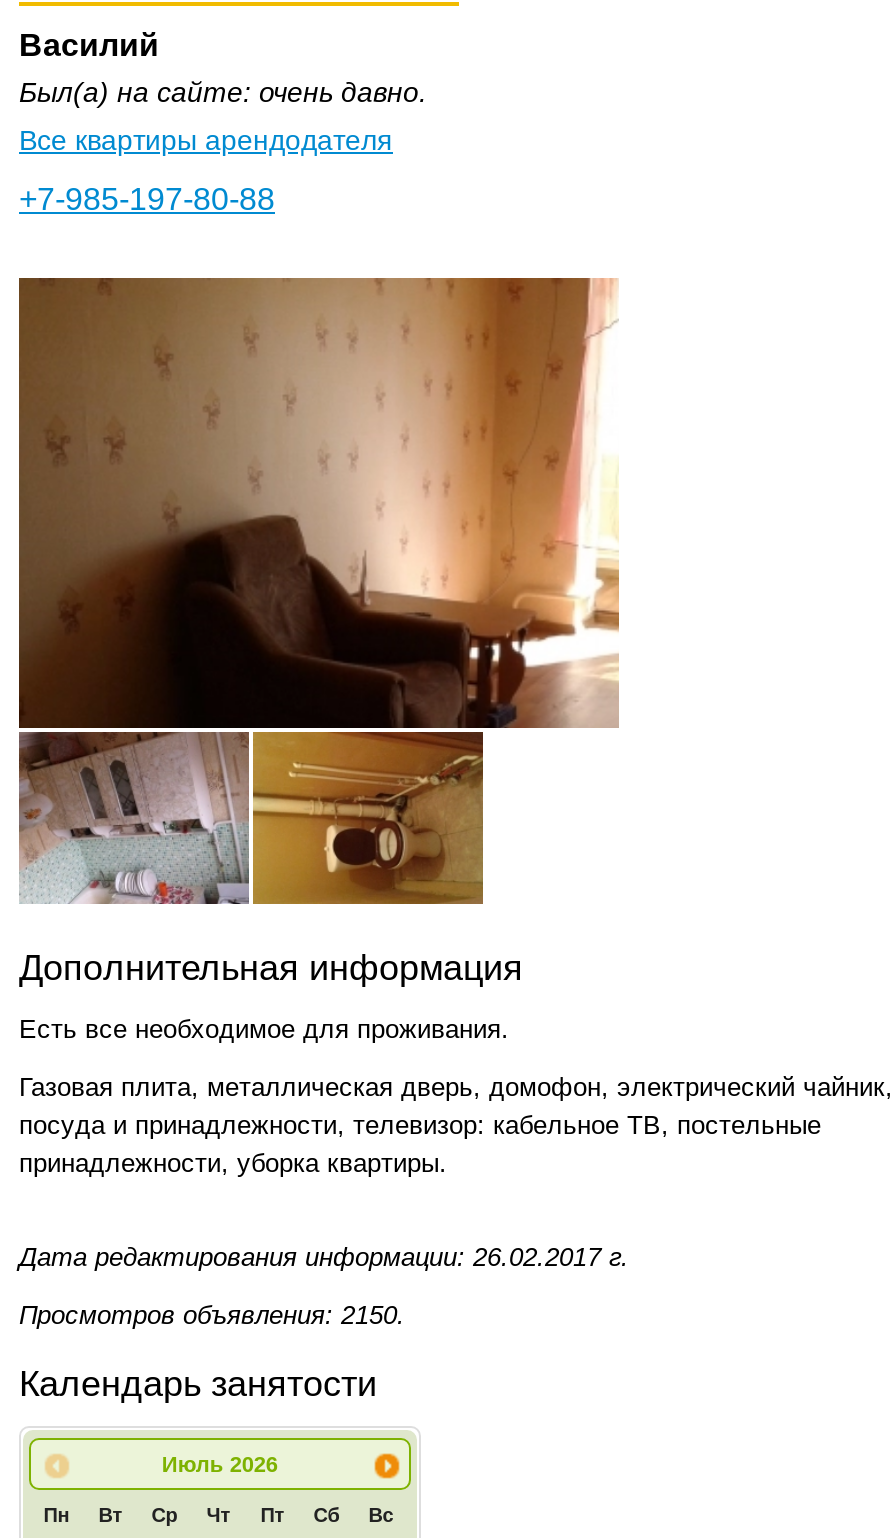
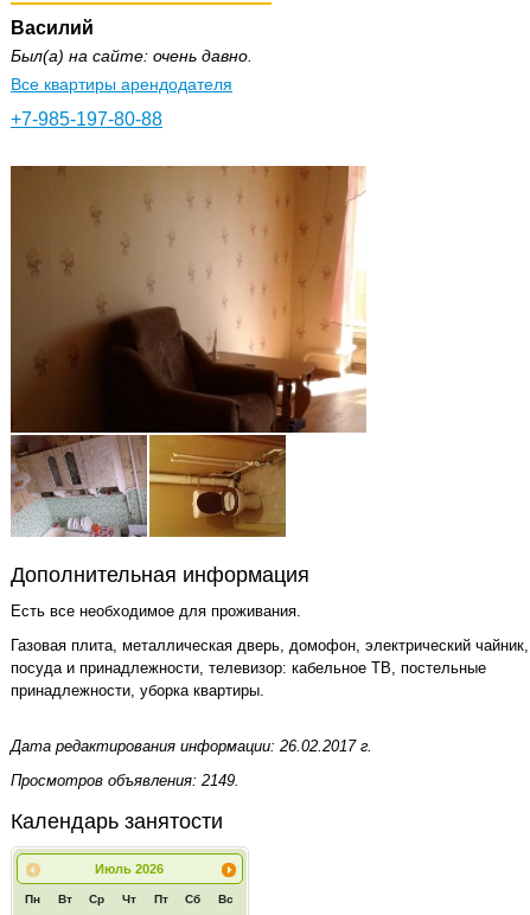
- Просмотров объявления: 2150.
+ Просмотров объявления: 2149.
